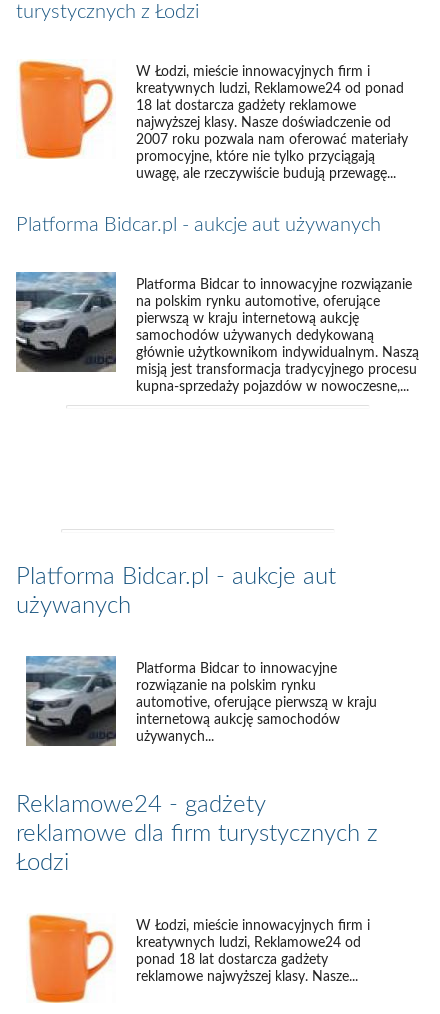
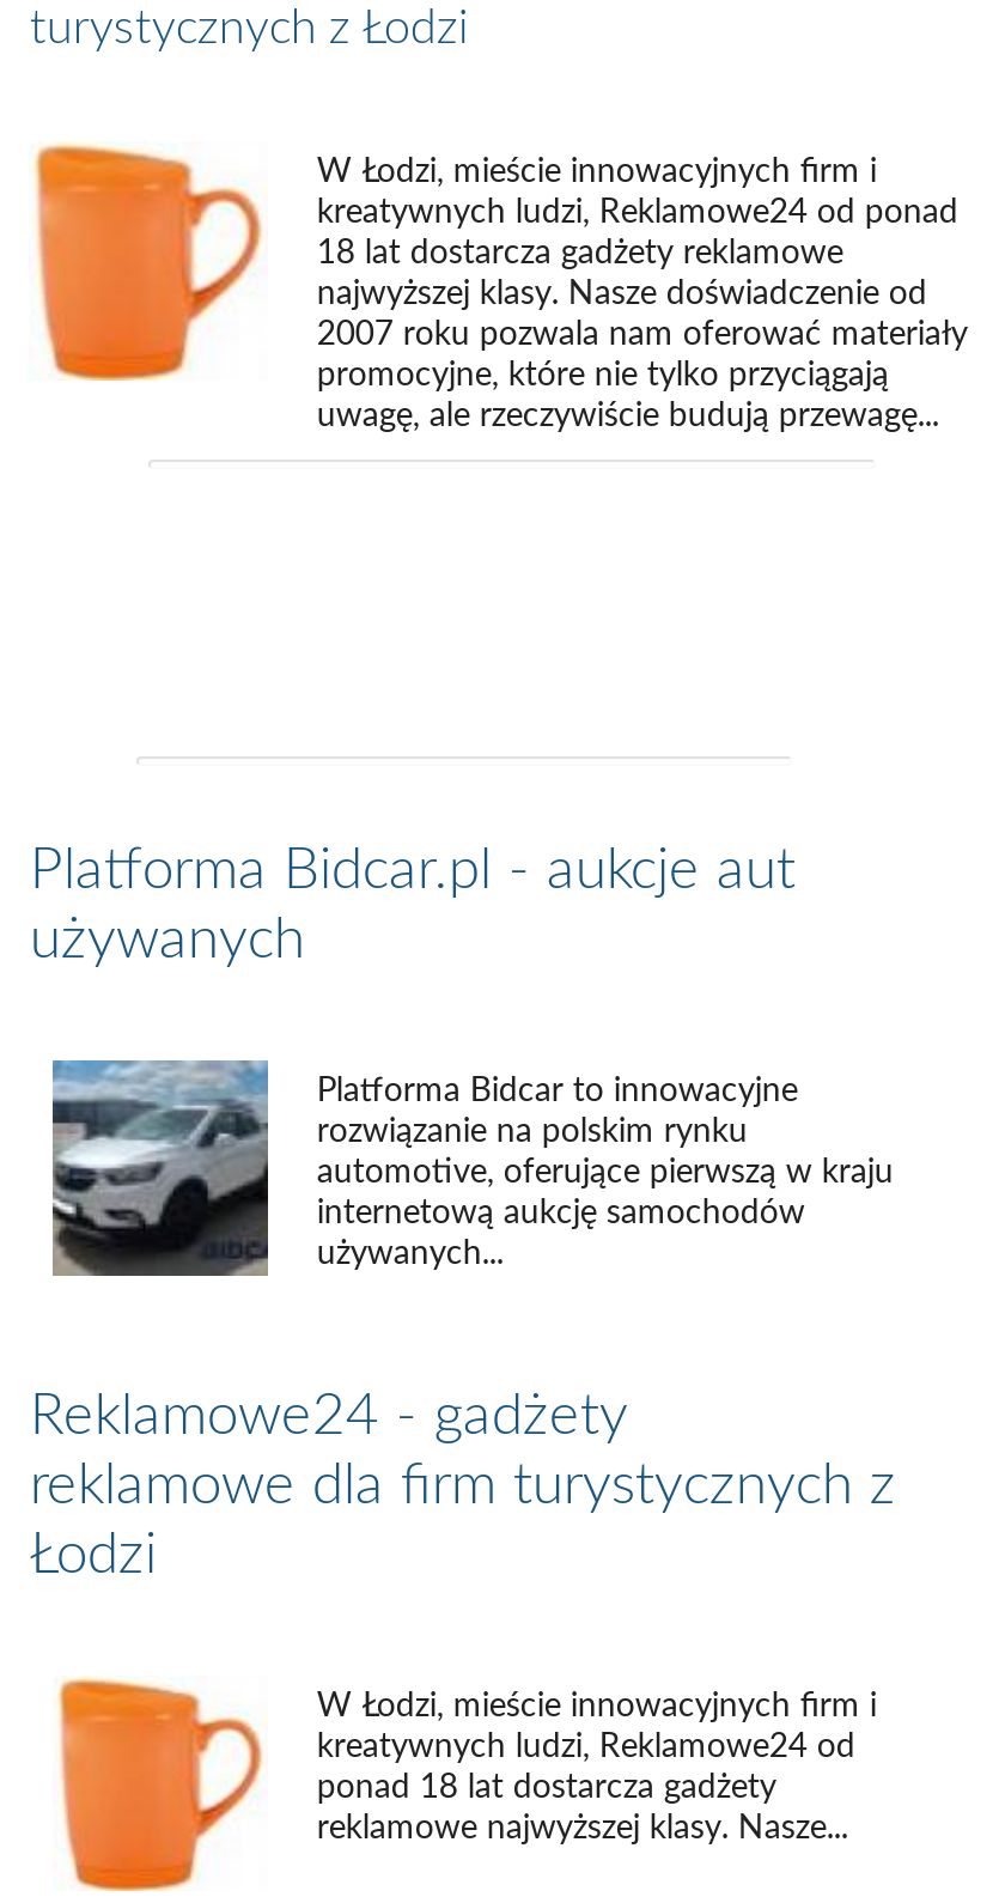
- [image]
- Platforma Bidcar.pl - aukcje aut używanych
- Platforma Bidcar to innowacyjne rozwiązanie
- na polskim rynku automotive, oferujące
- pierwszą w kraju internetową aukcję
- samochodów używanych dedykowaną
- głównie użytkownikom indywidualnym. Naszą
- misją jest transformacja tradycyjnego procesu
- kupna-sprzedaży pojazdów w nowoczesne,...
